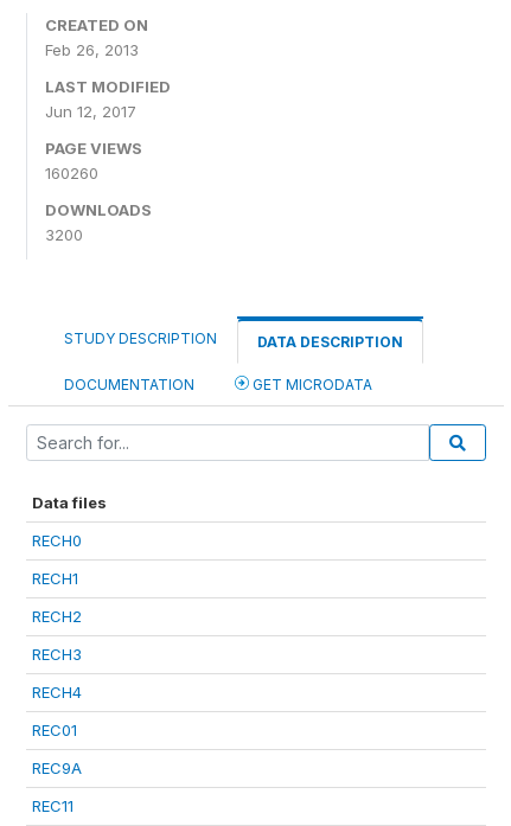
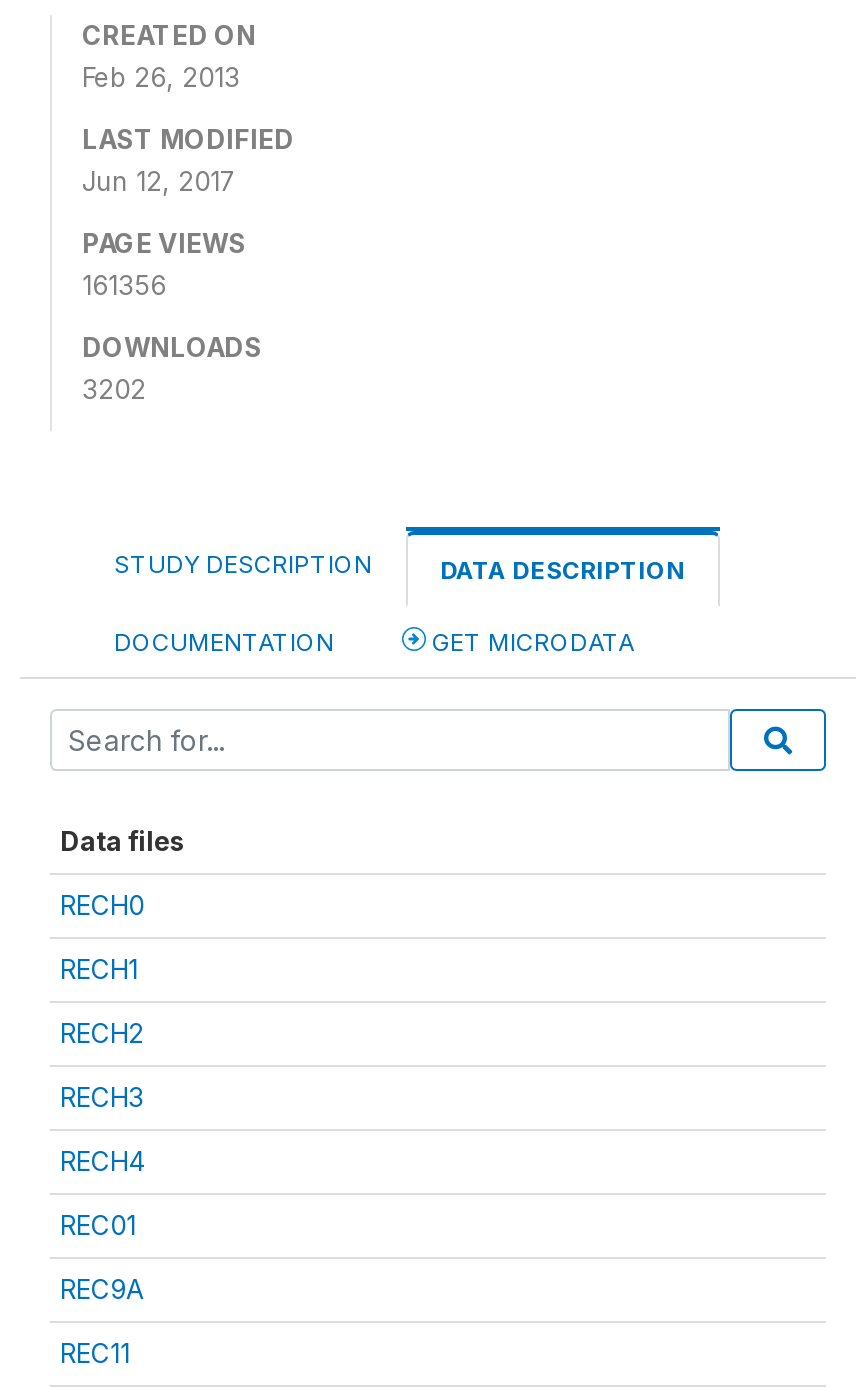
- 160260
+ 161356

- 3200
+ 3202
